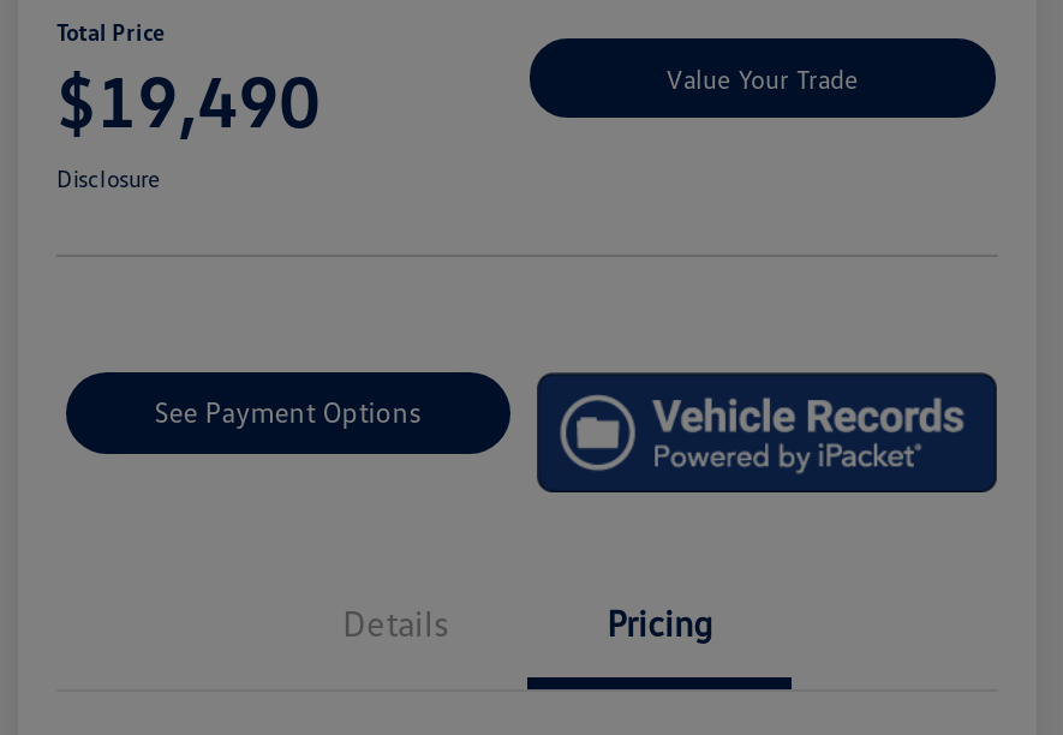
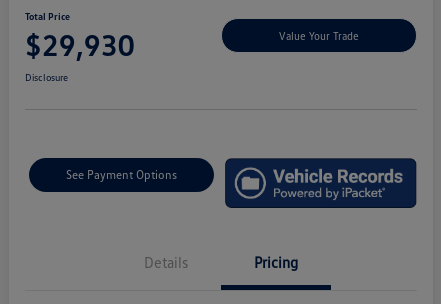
- $19,490
+ $29,930
